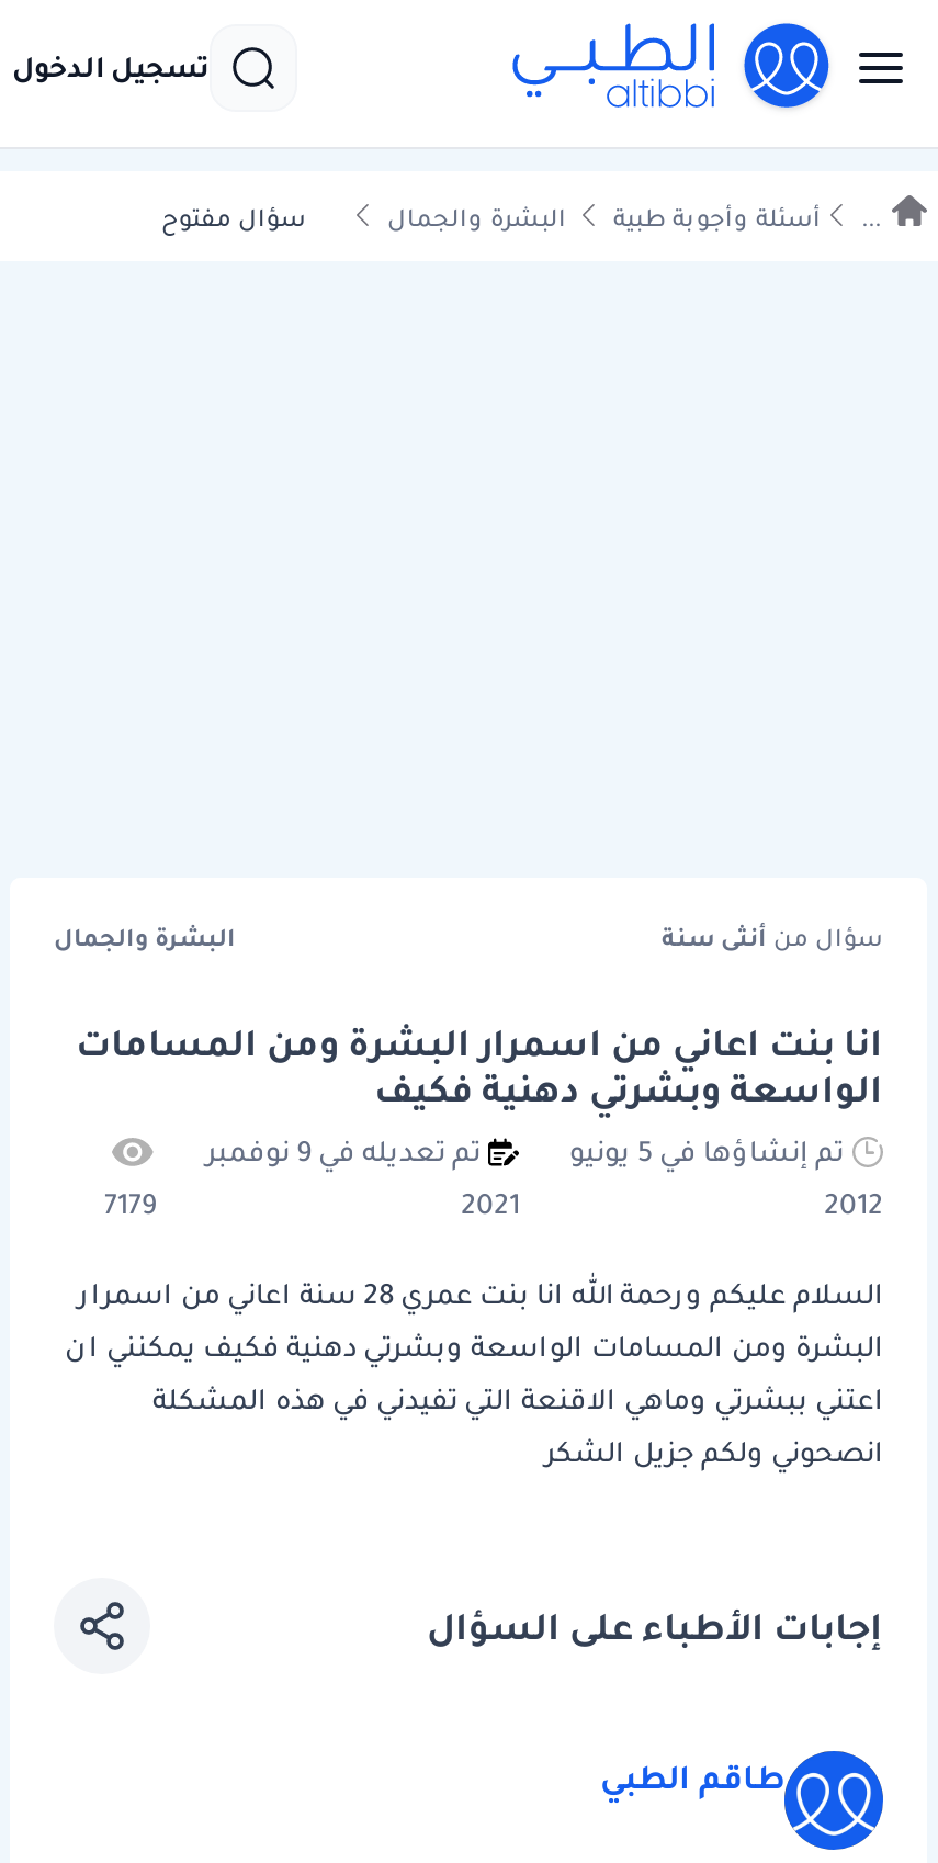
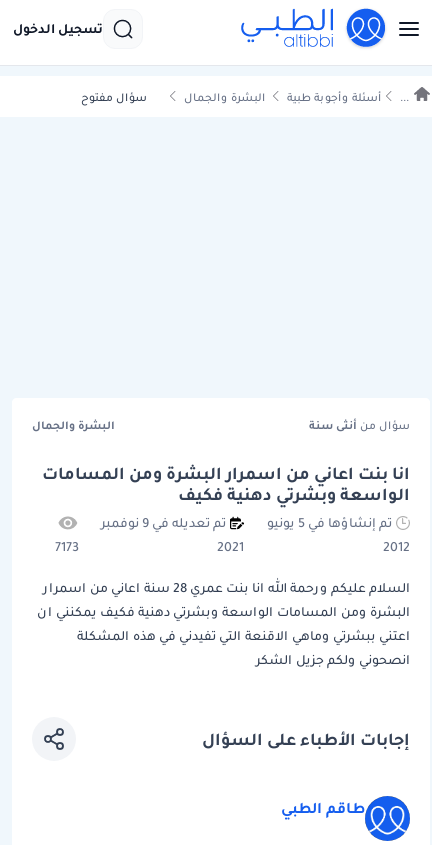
- 7179
+ 7173
